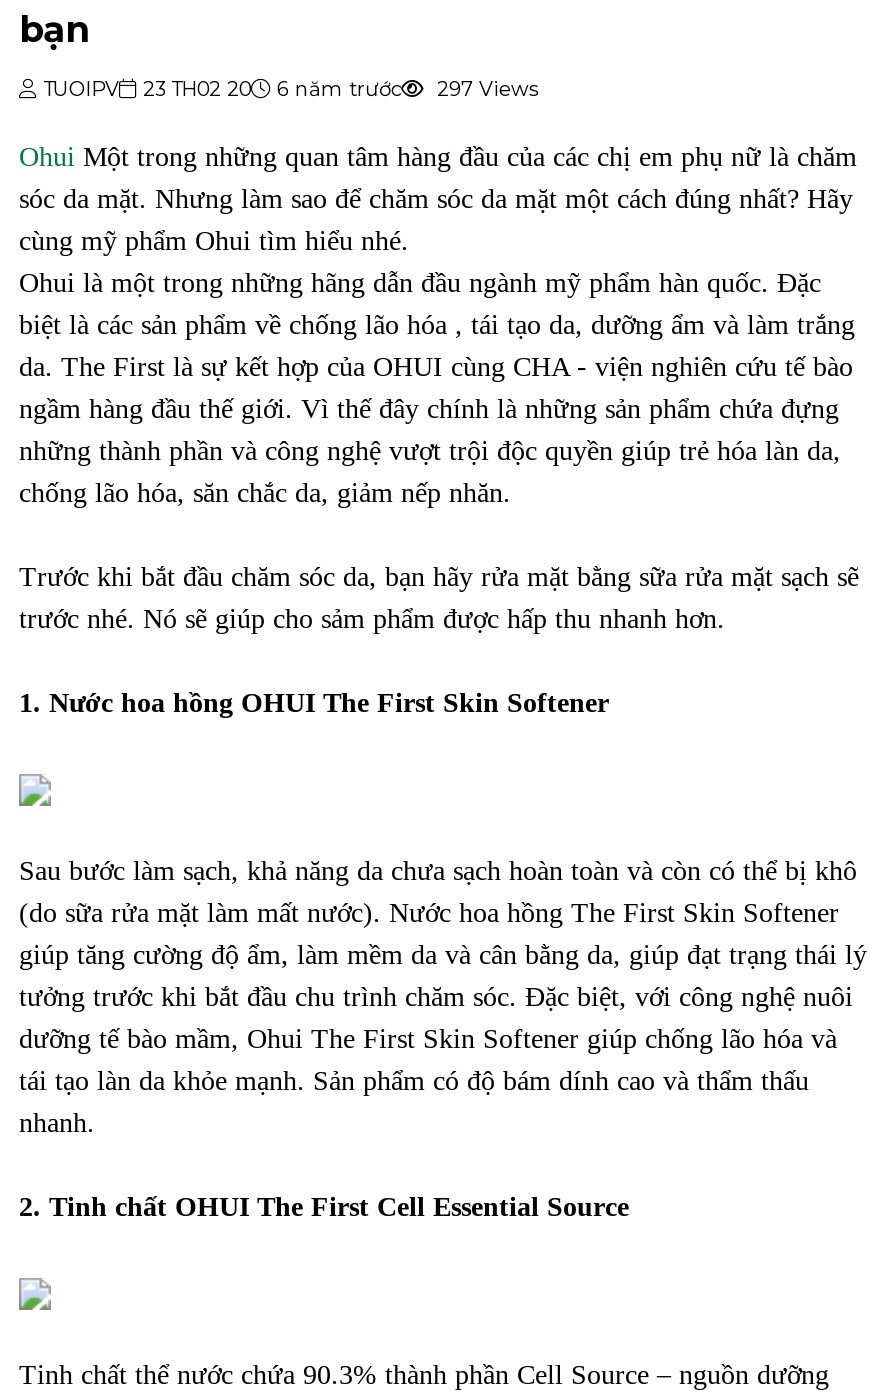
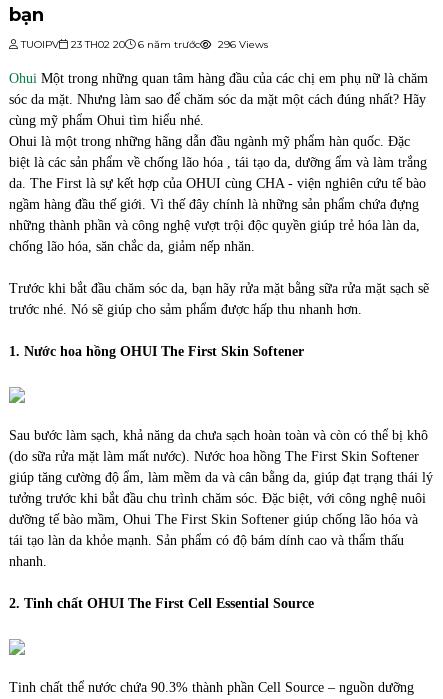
- 297 Views
+ 296 Views
